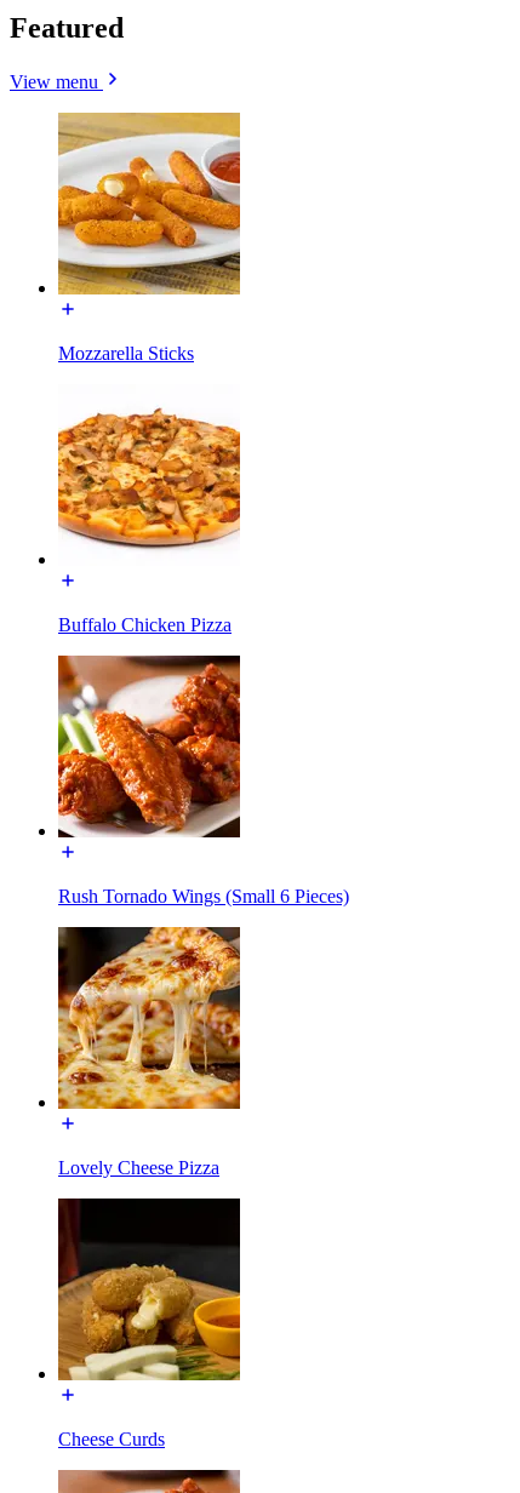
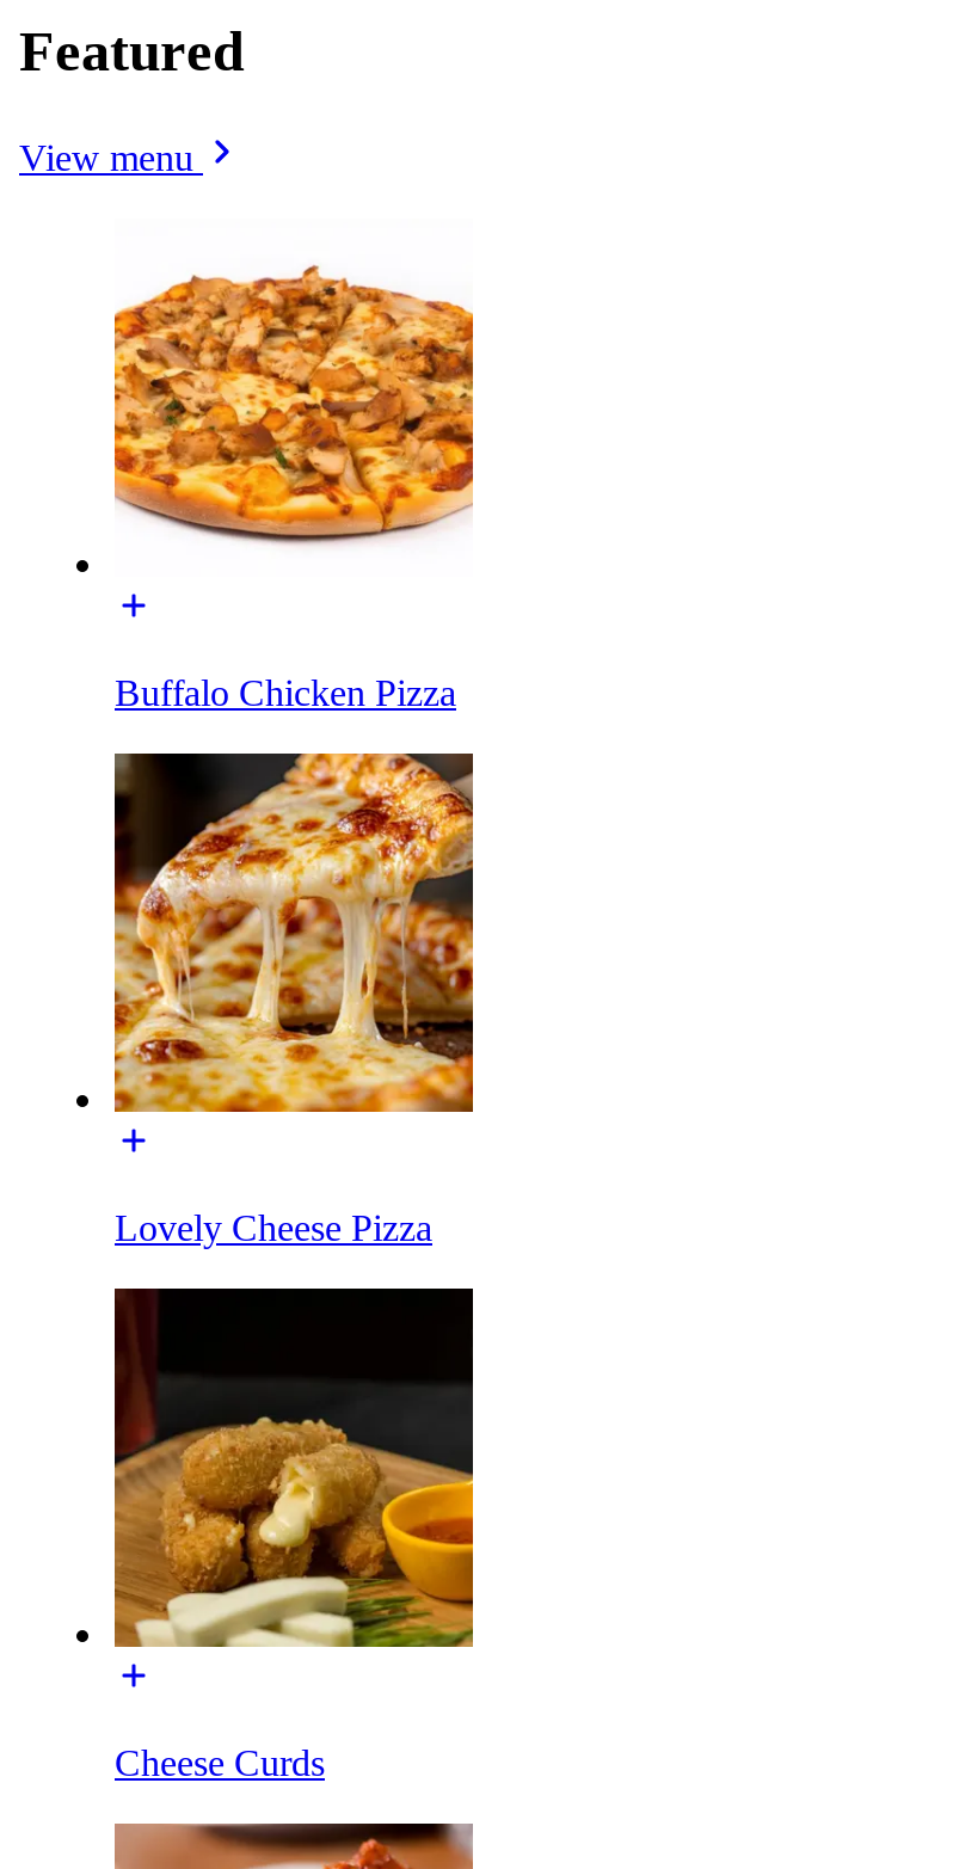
- [image]
- Mozzarella Sticks

- [image]
- Rush Tornado Wings (Small 6 Pieces)
